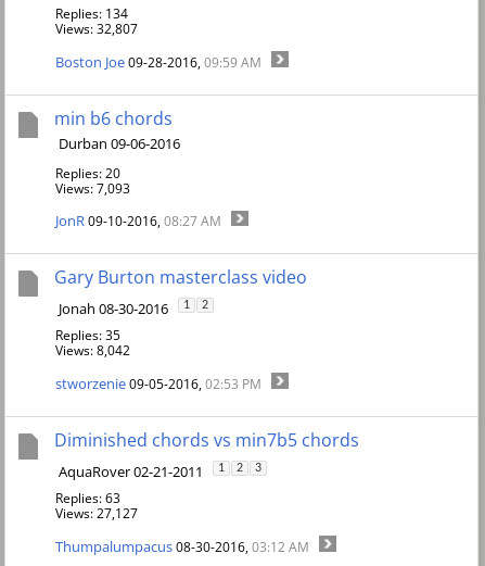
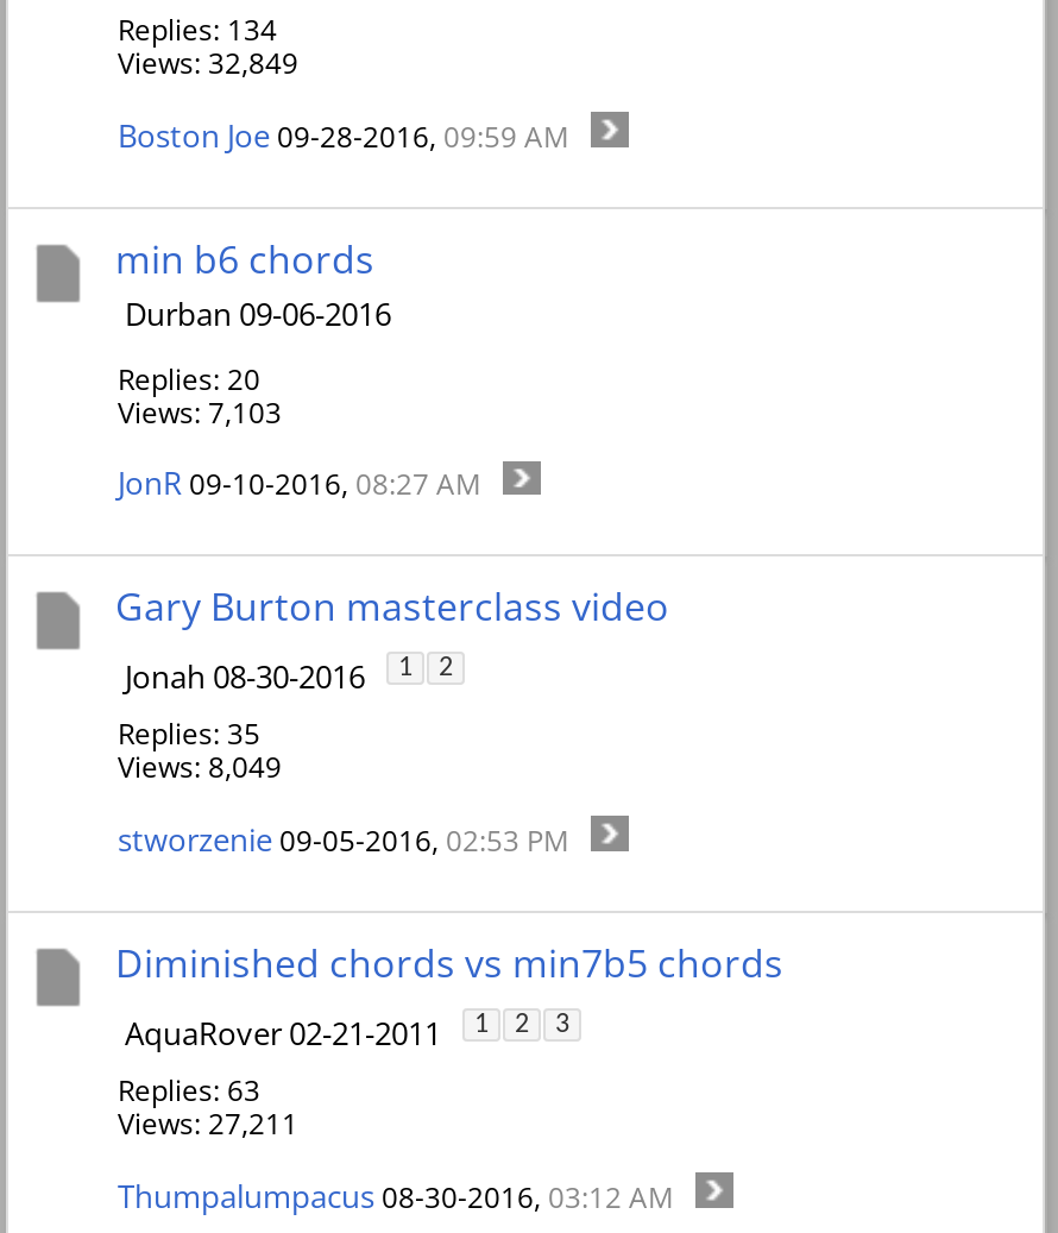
- Views: 32,807
+ Views: 32,849

- Views: 7,093
+ Views: 7,103

- Views: 8,042
+ Views: 8,049

- Views: 27,127
+ Views: 27,211
